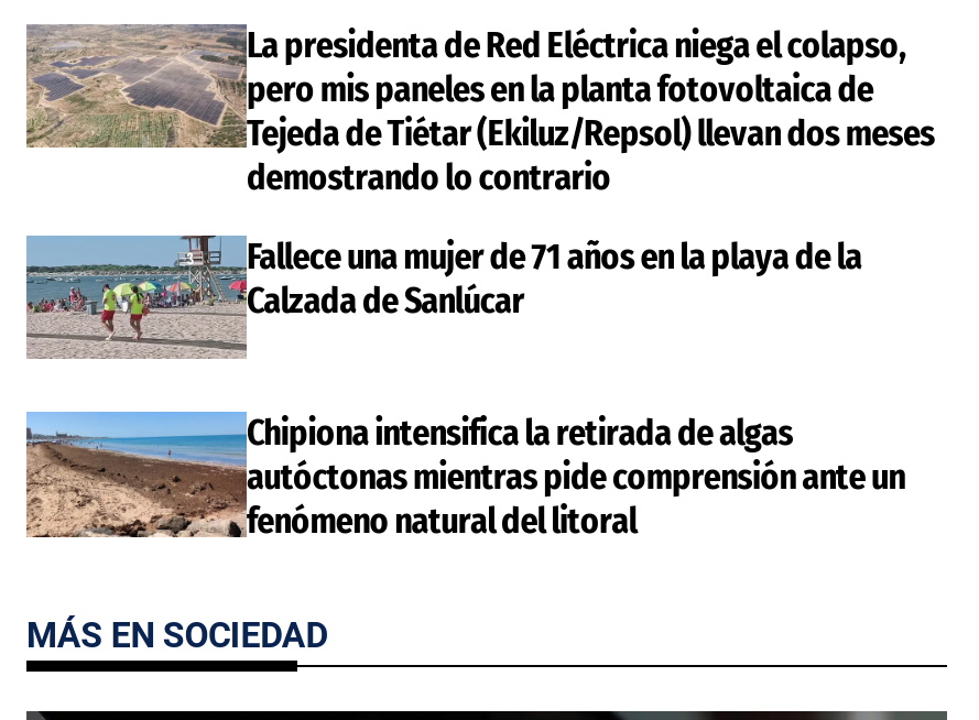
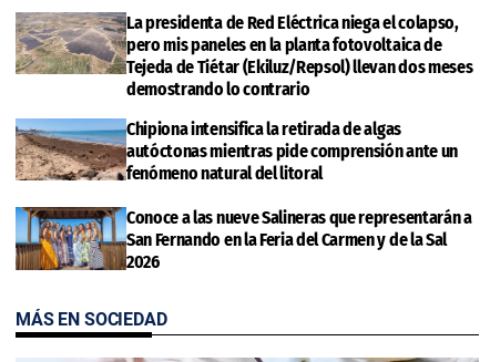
- Fallece una mujer de 71 años en la playa de la
- Calzada de Sanlúcar

moved up: [image] | Chipiona intensifica la retirada de algas | autóctonas mientras pide comprensión ante un | fenómeno natural del litoral

+ [image]
+ Conoce a las nueve Salineras que representarán a
+ San Fernando en la Feria del Carmen y de la Sal
+ 2026
